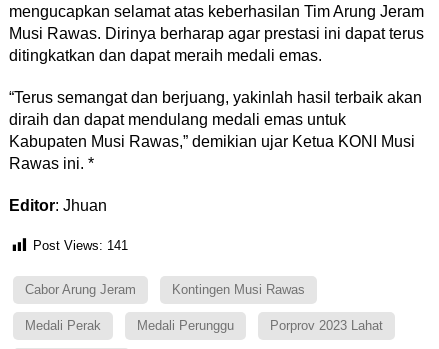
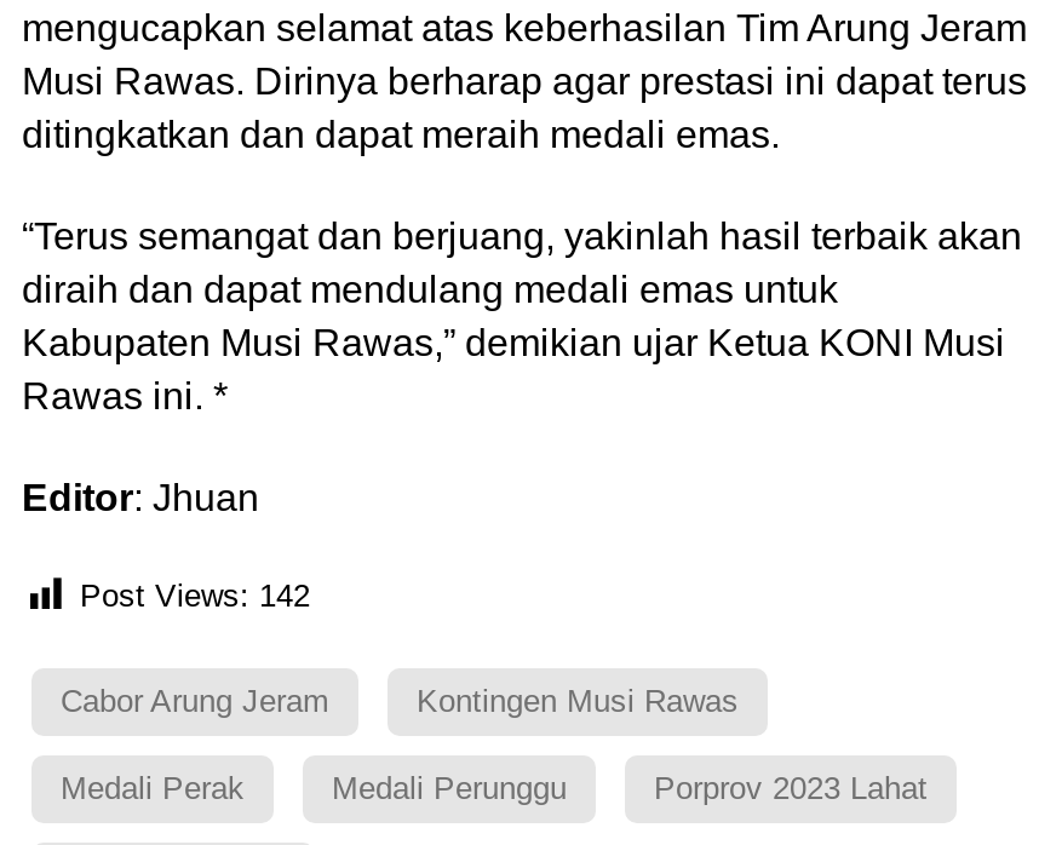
- Post Views: 141
+ Post Views: 142
